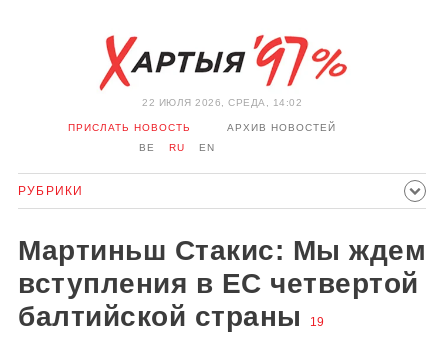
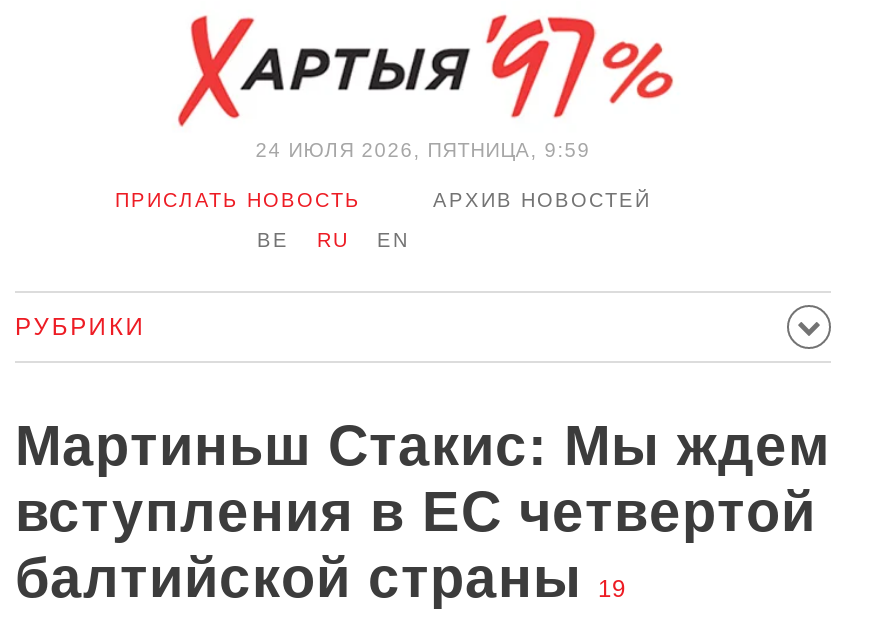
- 22 ИЮЛЯ 2026, СРЕДА, 14:02
+ 24 ИЮЛЯ 2026, ПЯТНИЦА, 9:59
